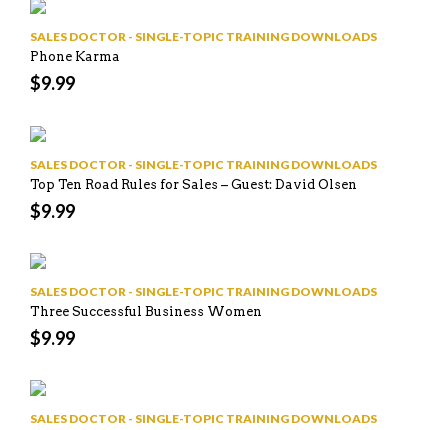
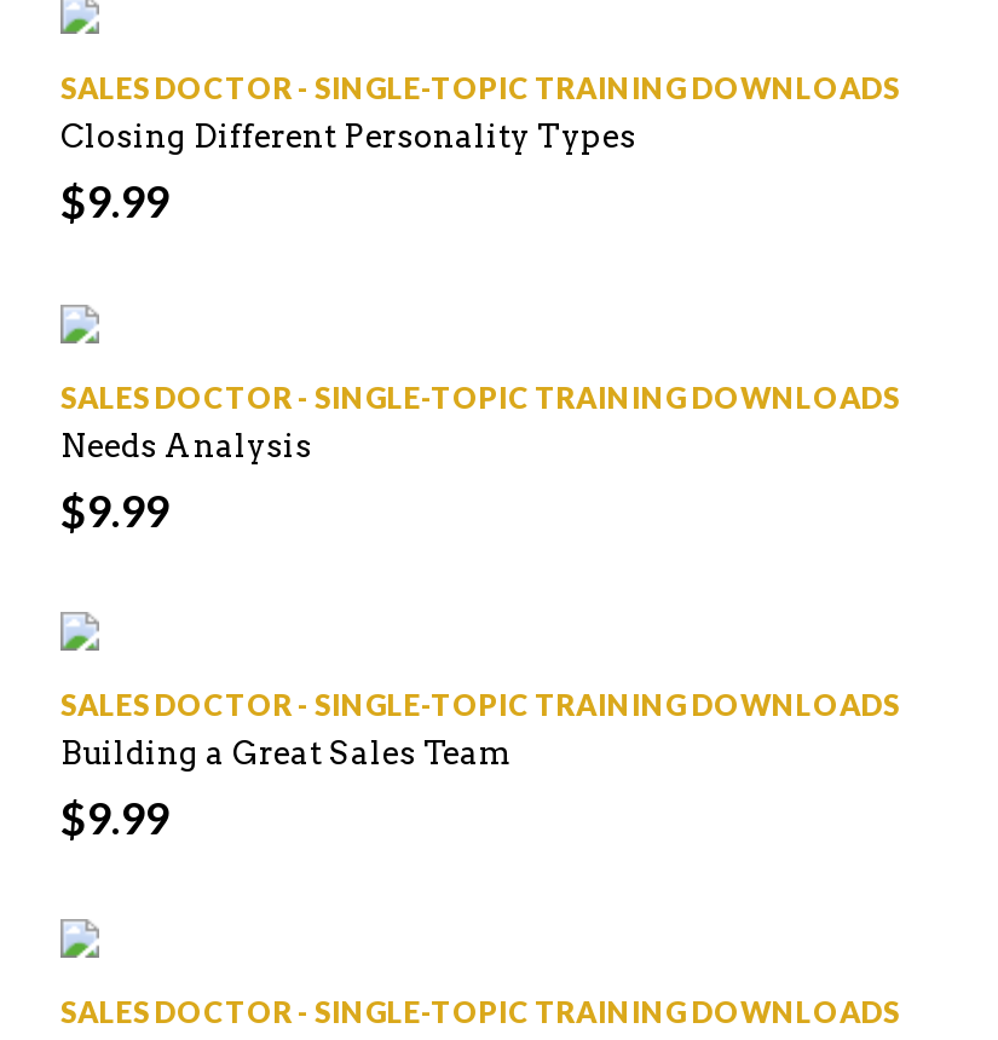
- Phone Karma
+ Closing Different Personality Types

- Top Ten Road Rules for Sales – Guest: David Olsen
+ Needs Analysis

- Three Successful Business Women
+ Building a Great Sales Team
